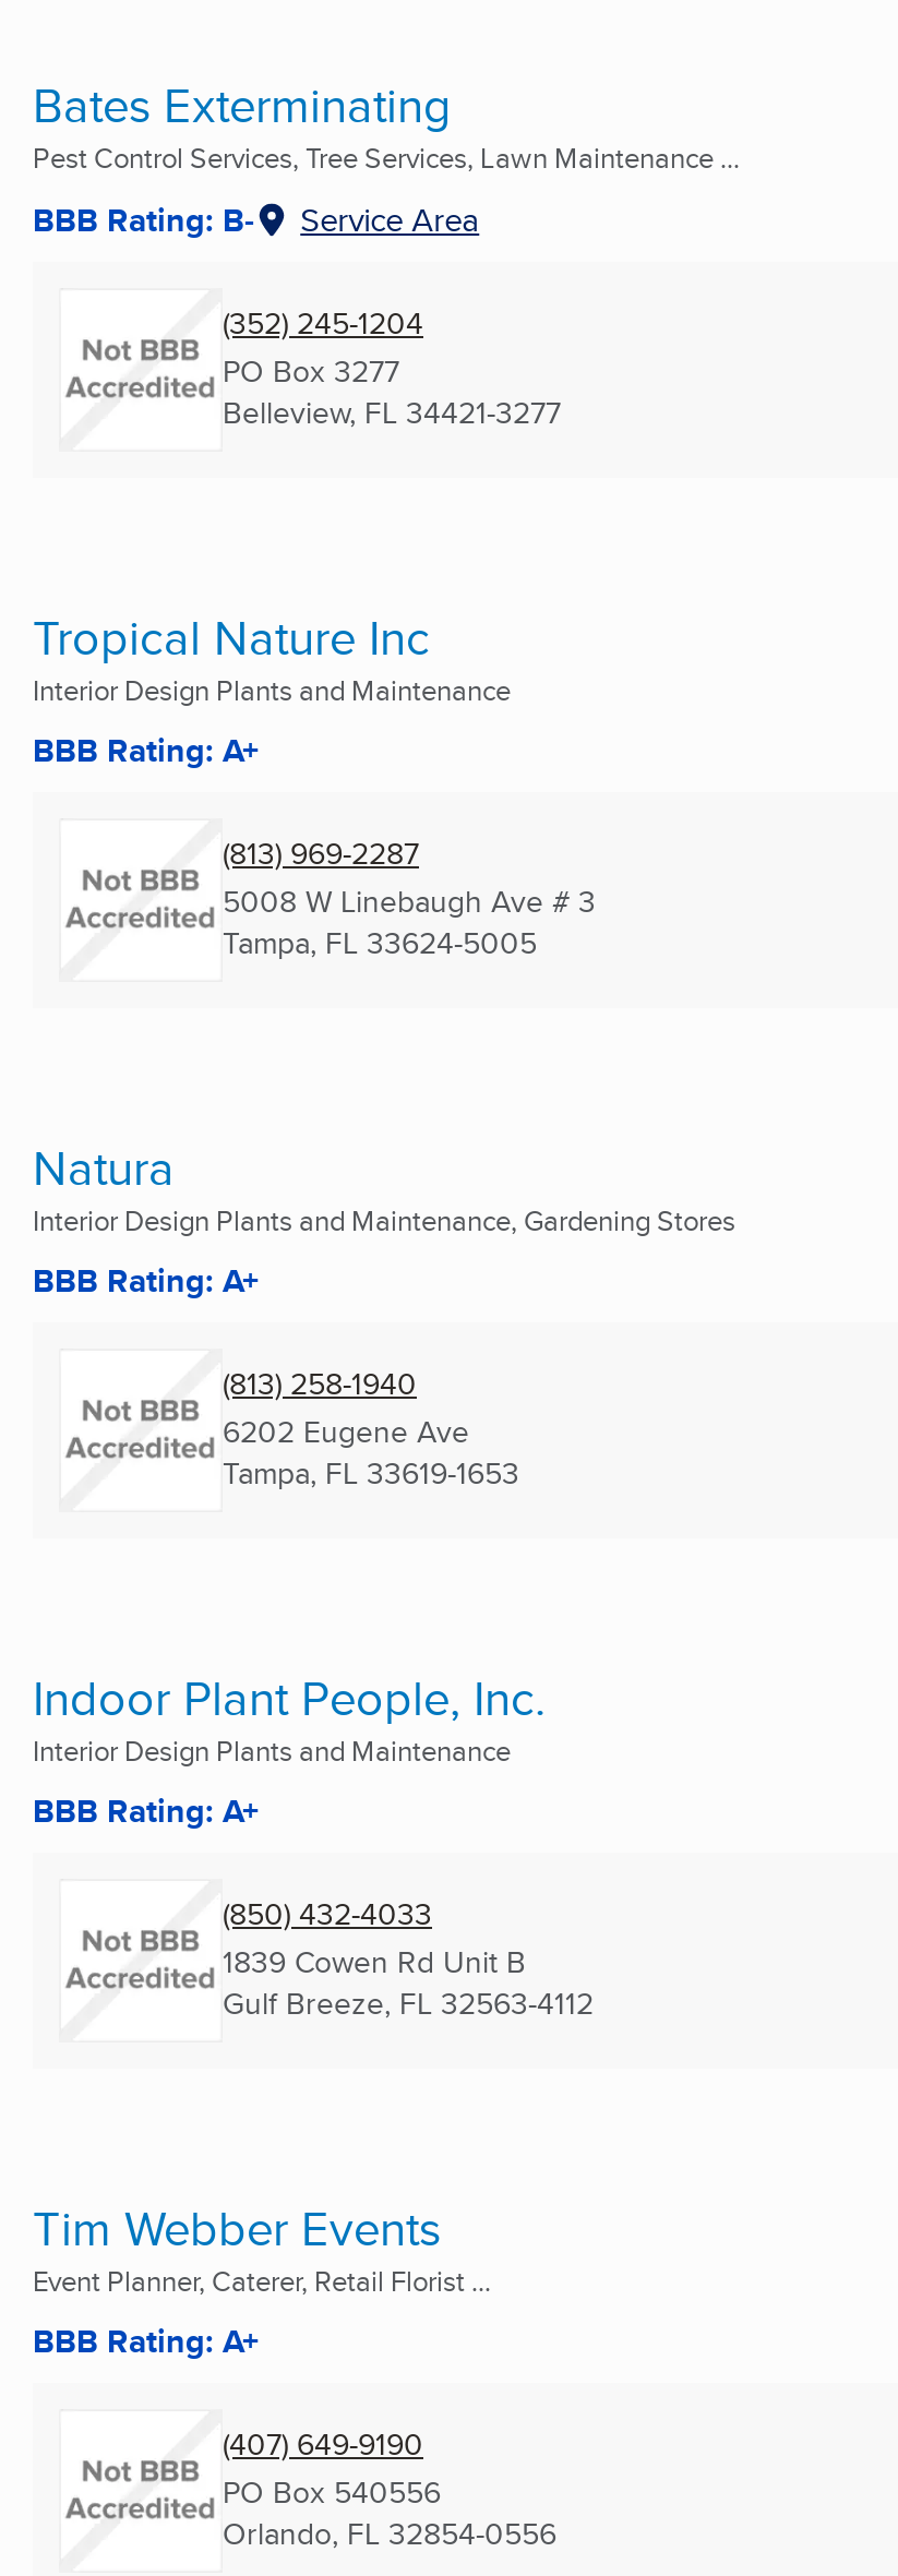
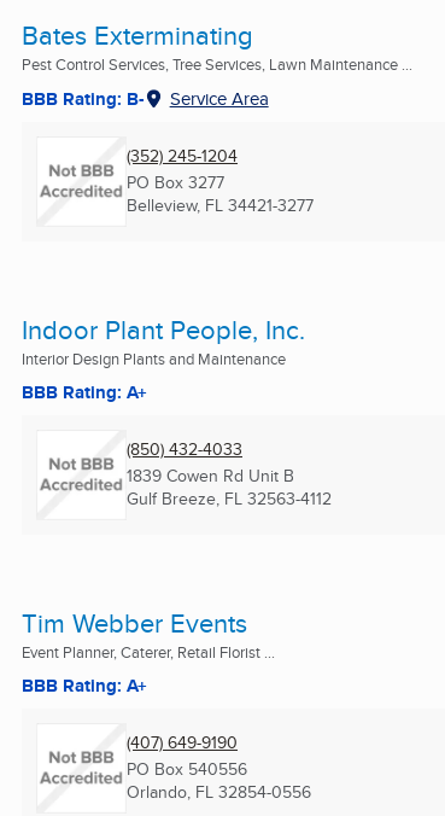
- Tropical Nature Inc
- Interior Design Plants and Maintenance
- BBB Rating: A+
- (813) 969-2287
- 5008 W Linebaugh Ave # 3
- Tampa, FL 33624-5005
- Natura
- Interior Design Plants and Maintenance, Gardening Stores
- BBB Rating: A+
- (813) 258-1940
- 6202 Eugene Ave
- Tampa, FL 33619-1653
